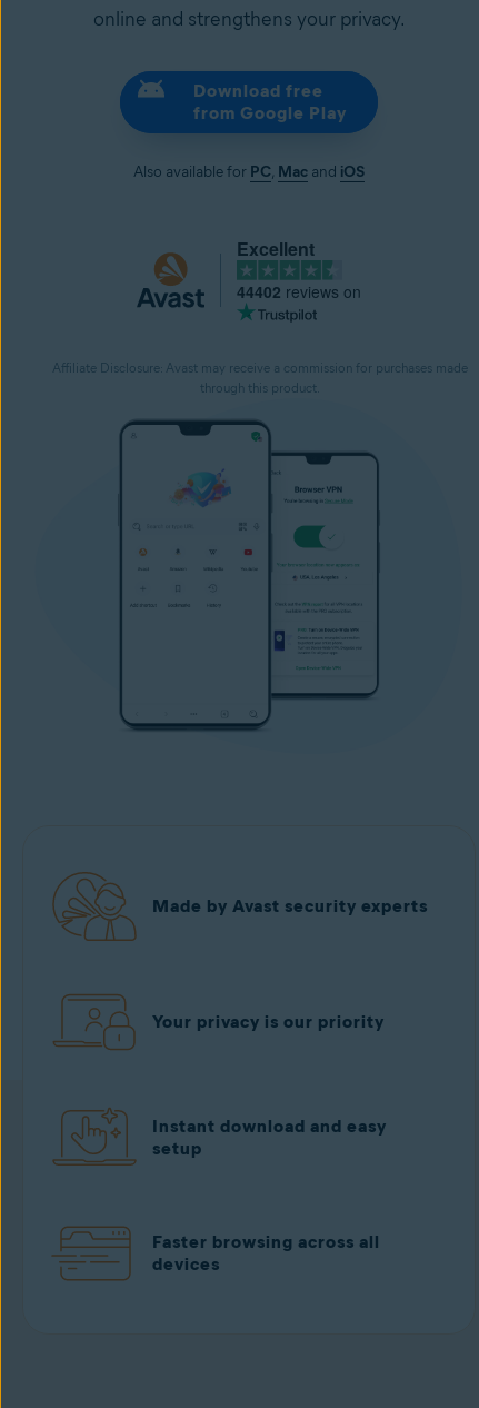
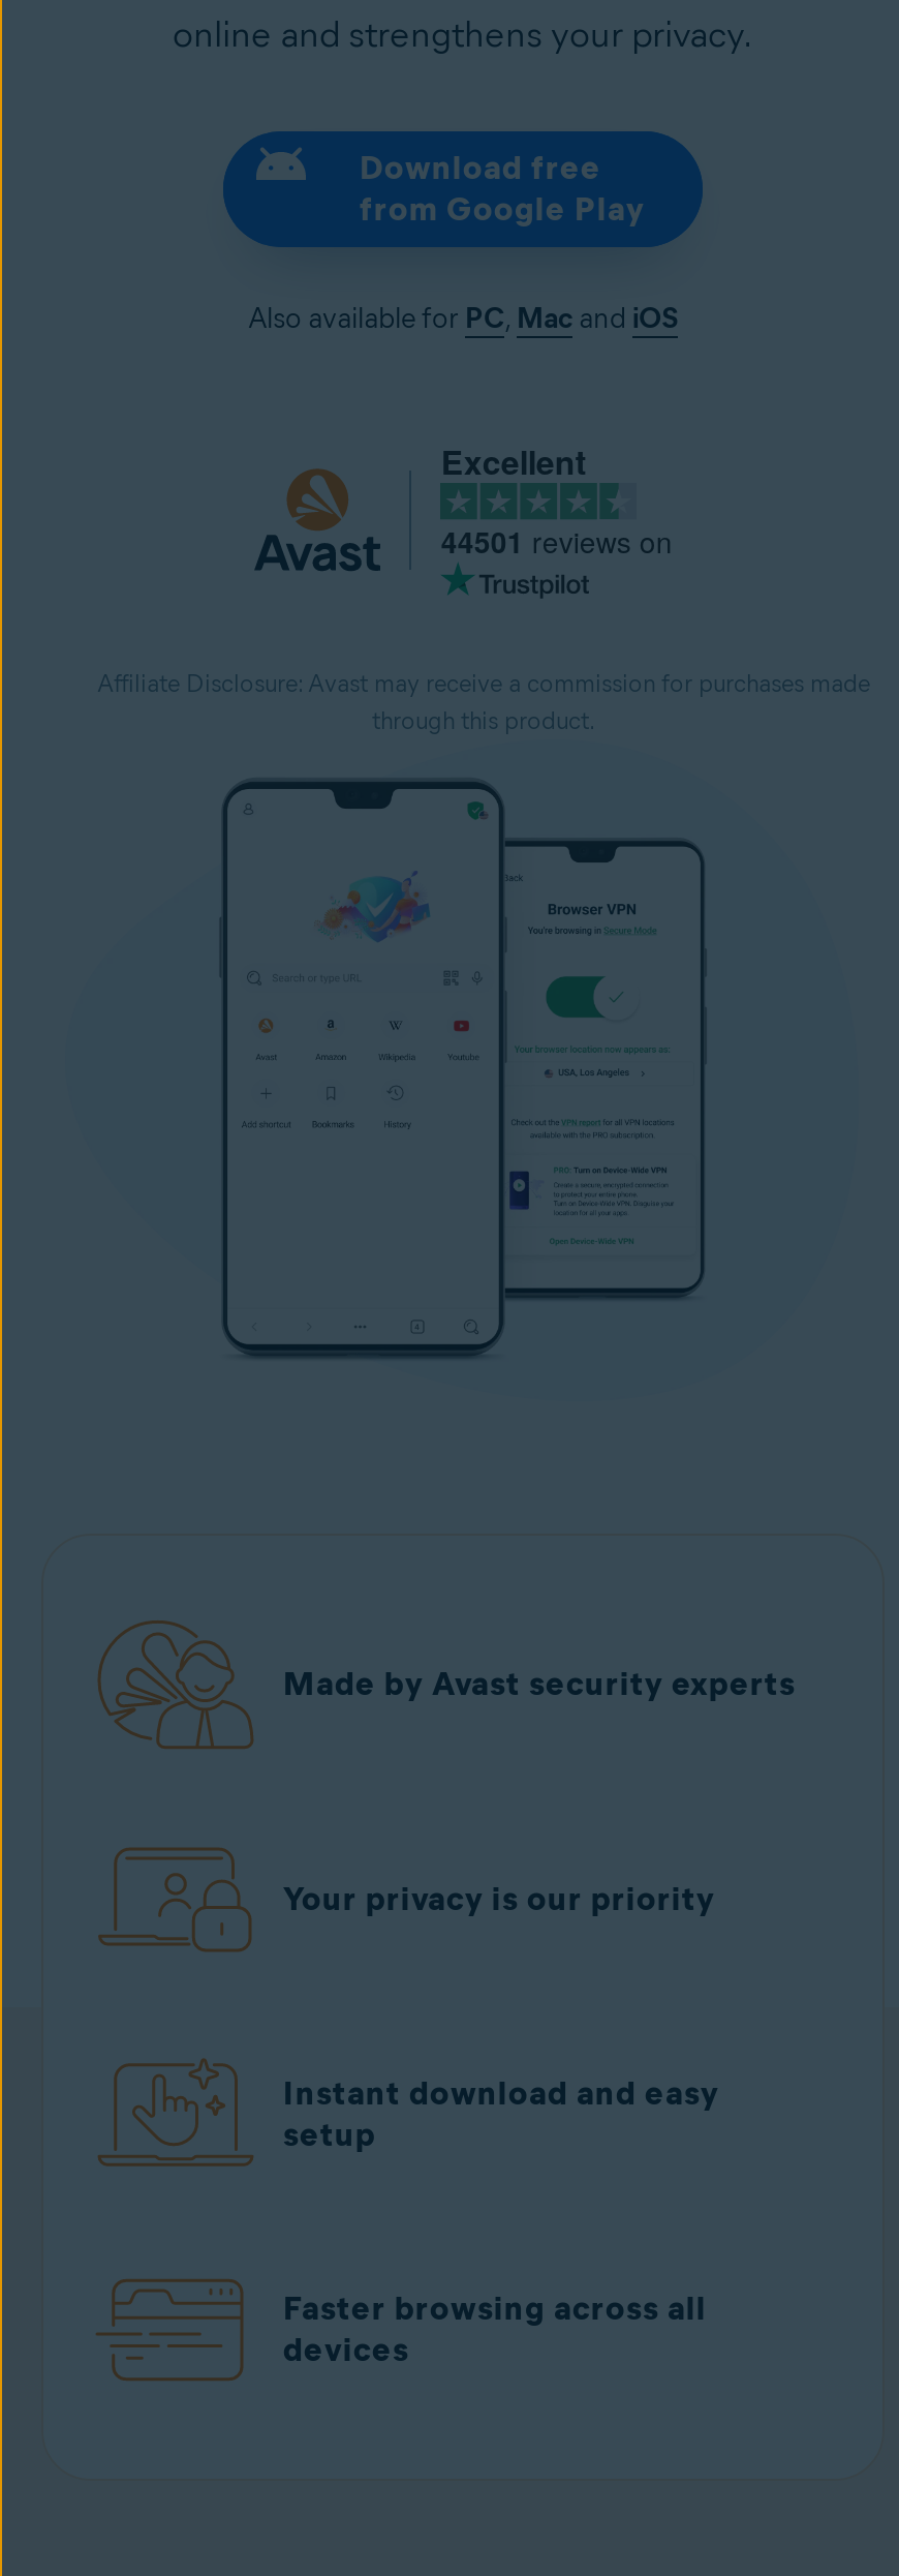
- 44402reviews on
+ 44501reviews on
